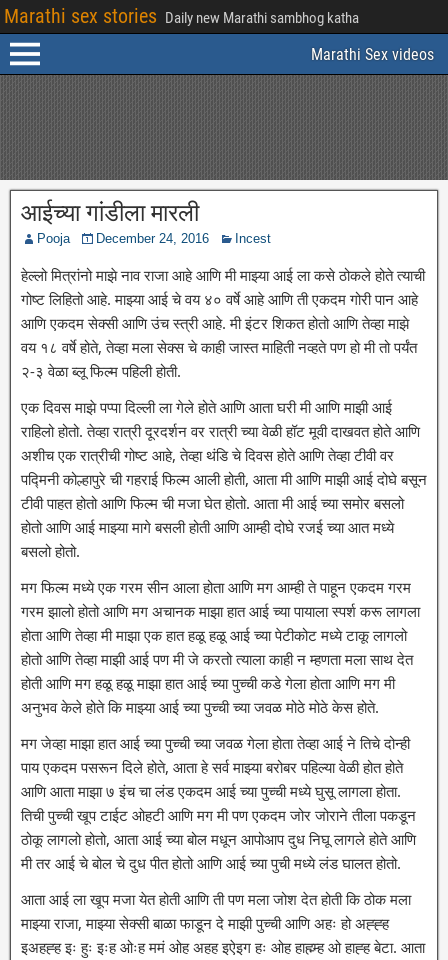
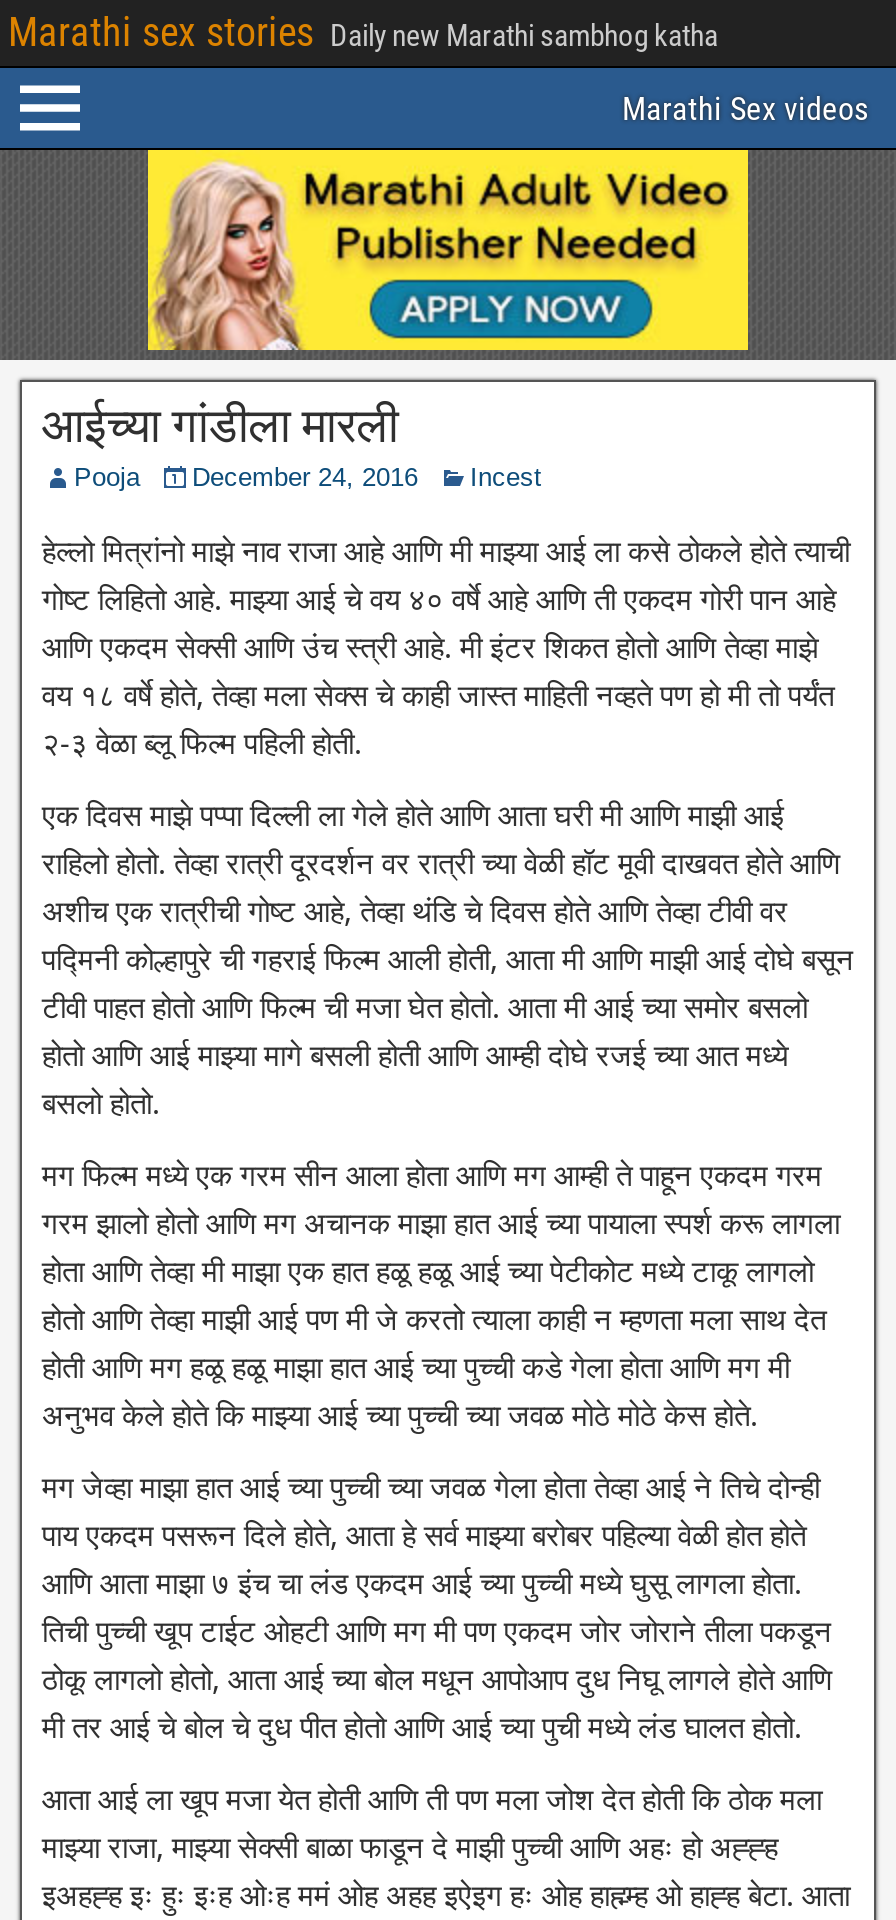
+ [image]
